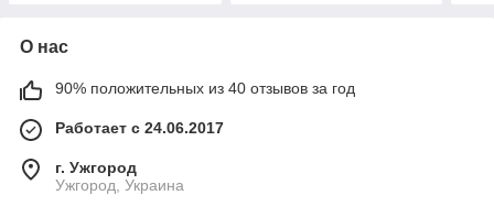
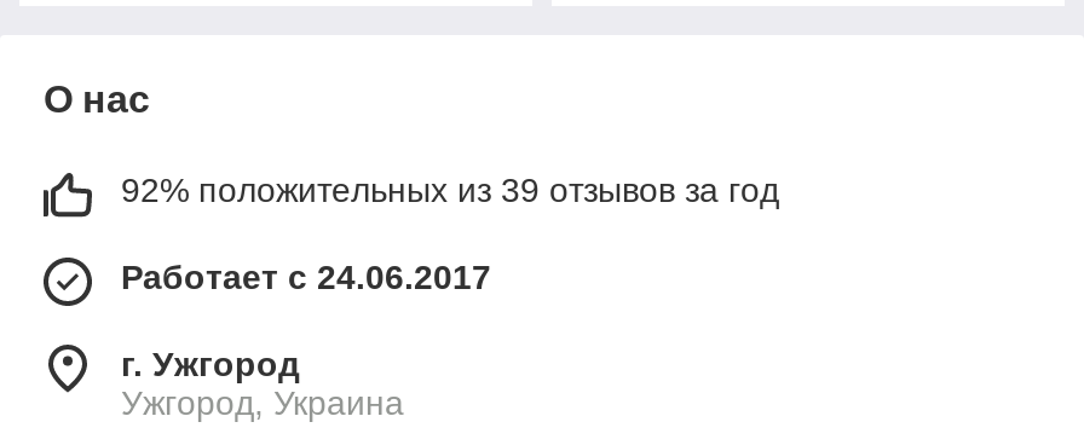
- 90% положительных из 40 отзывов за год
+ 92% положительных из 39 отзывов за год
